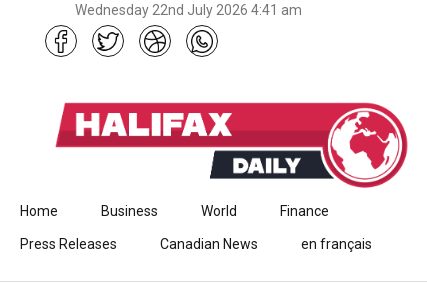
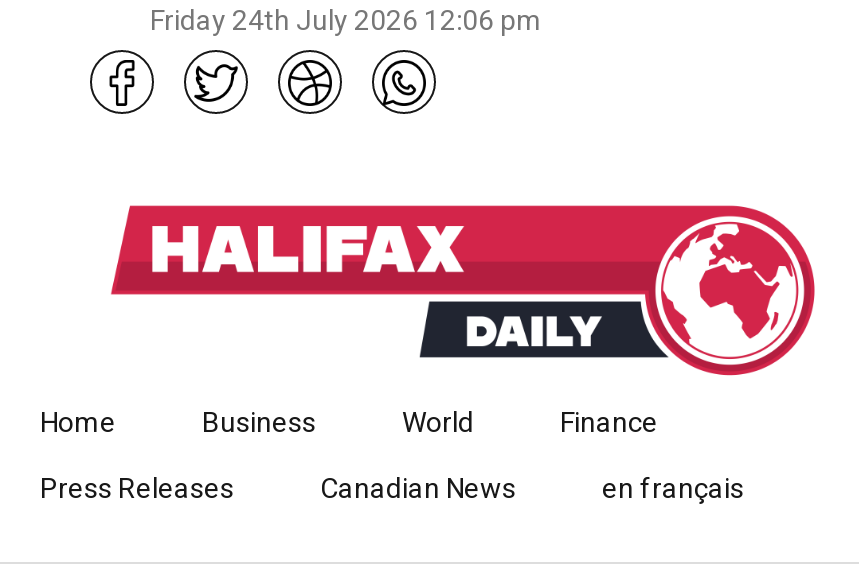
- Wednesday 22nd July 2026 4:41 am
+ Friday 24th July 2026 12:06 pm
